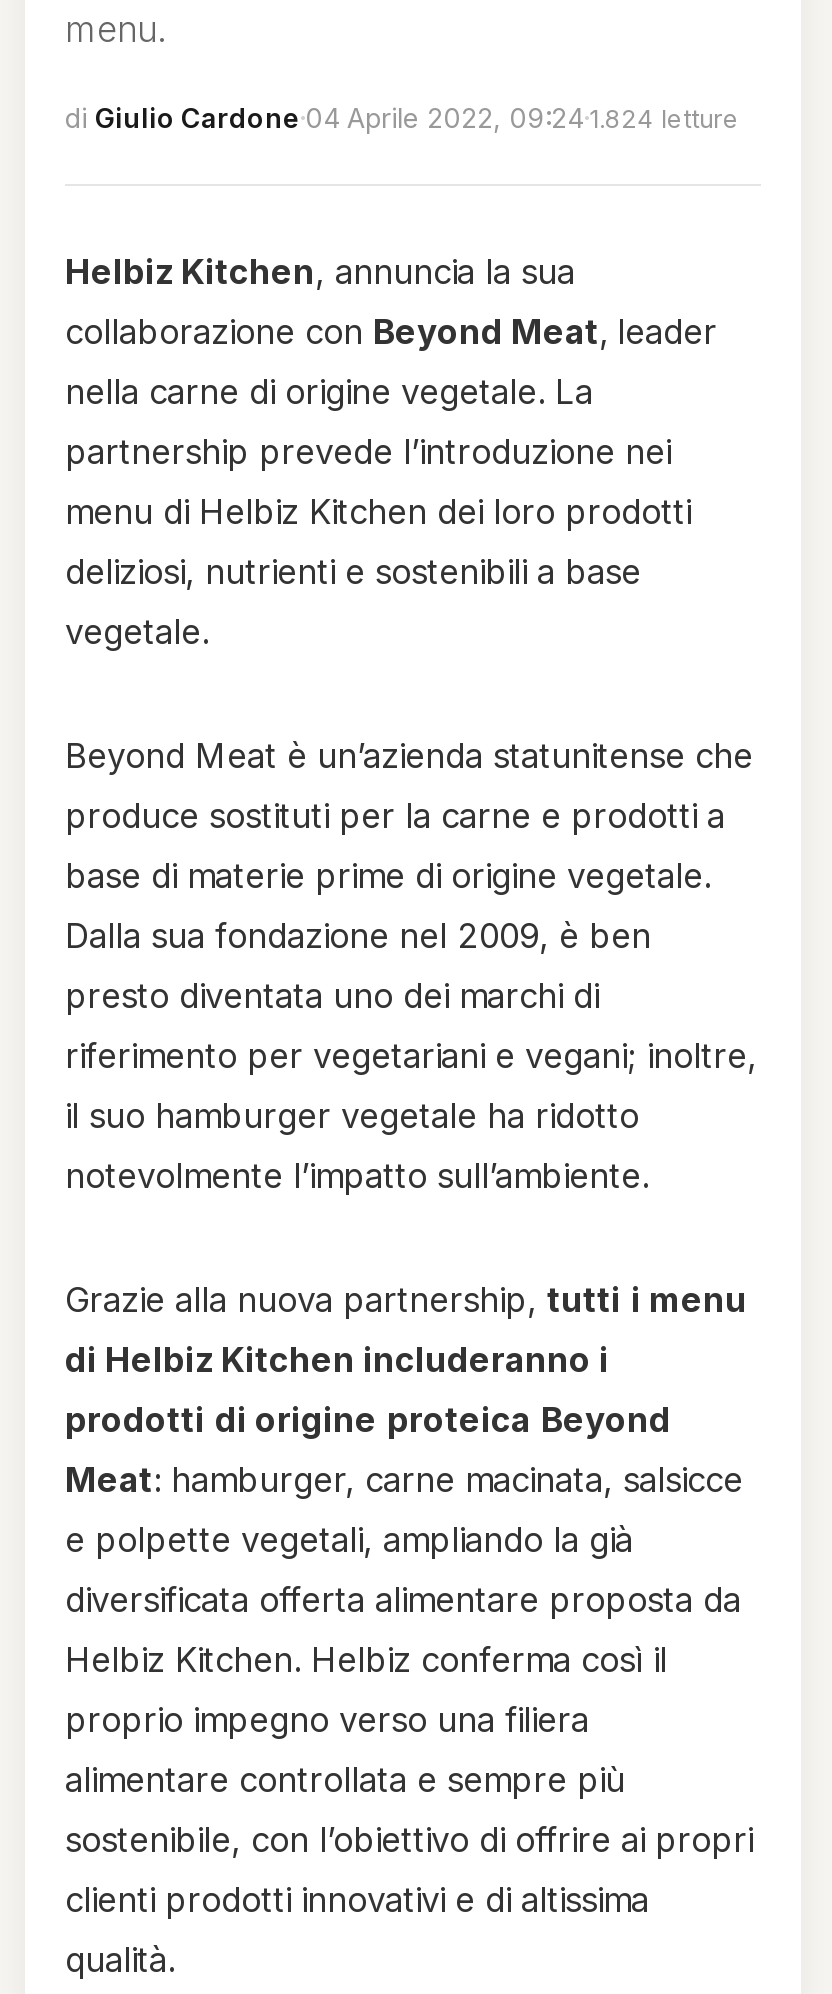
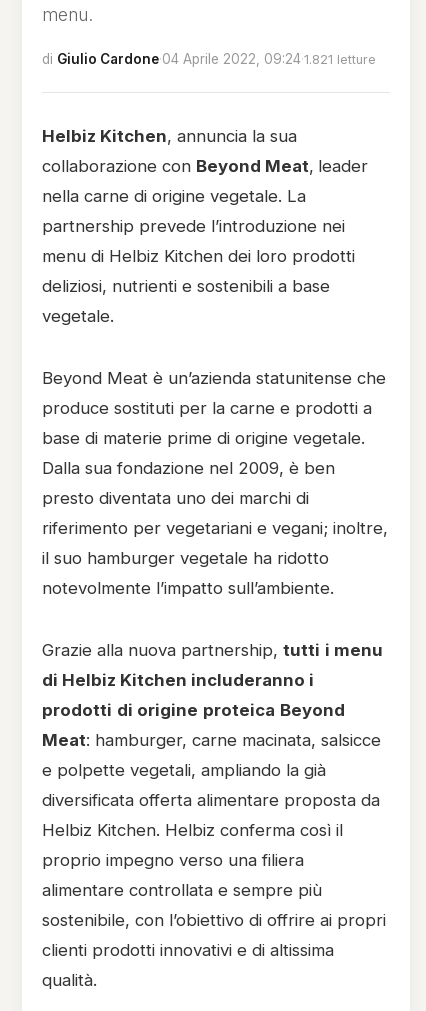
- di Giulio Cardone · 04 Aprile 2022, 09:24 · 1.824 letture
+ di Giulio Cardone · 04 Aprile 2022, 09:24 · 1.821 letture
